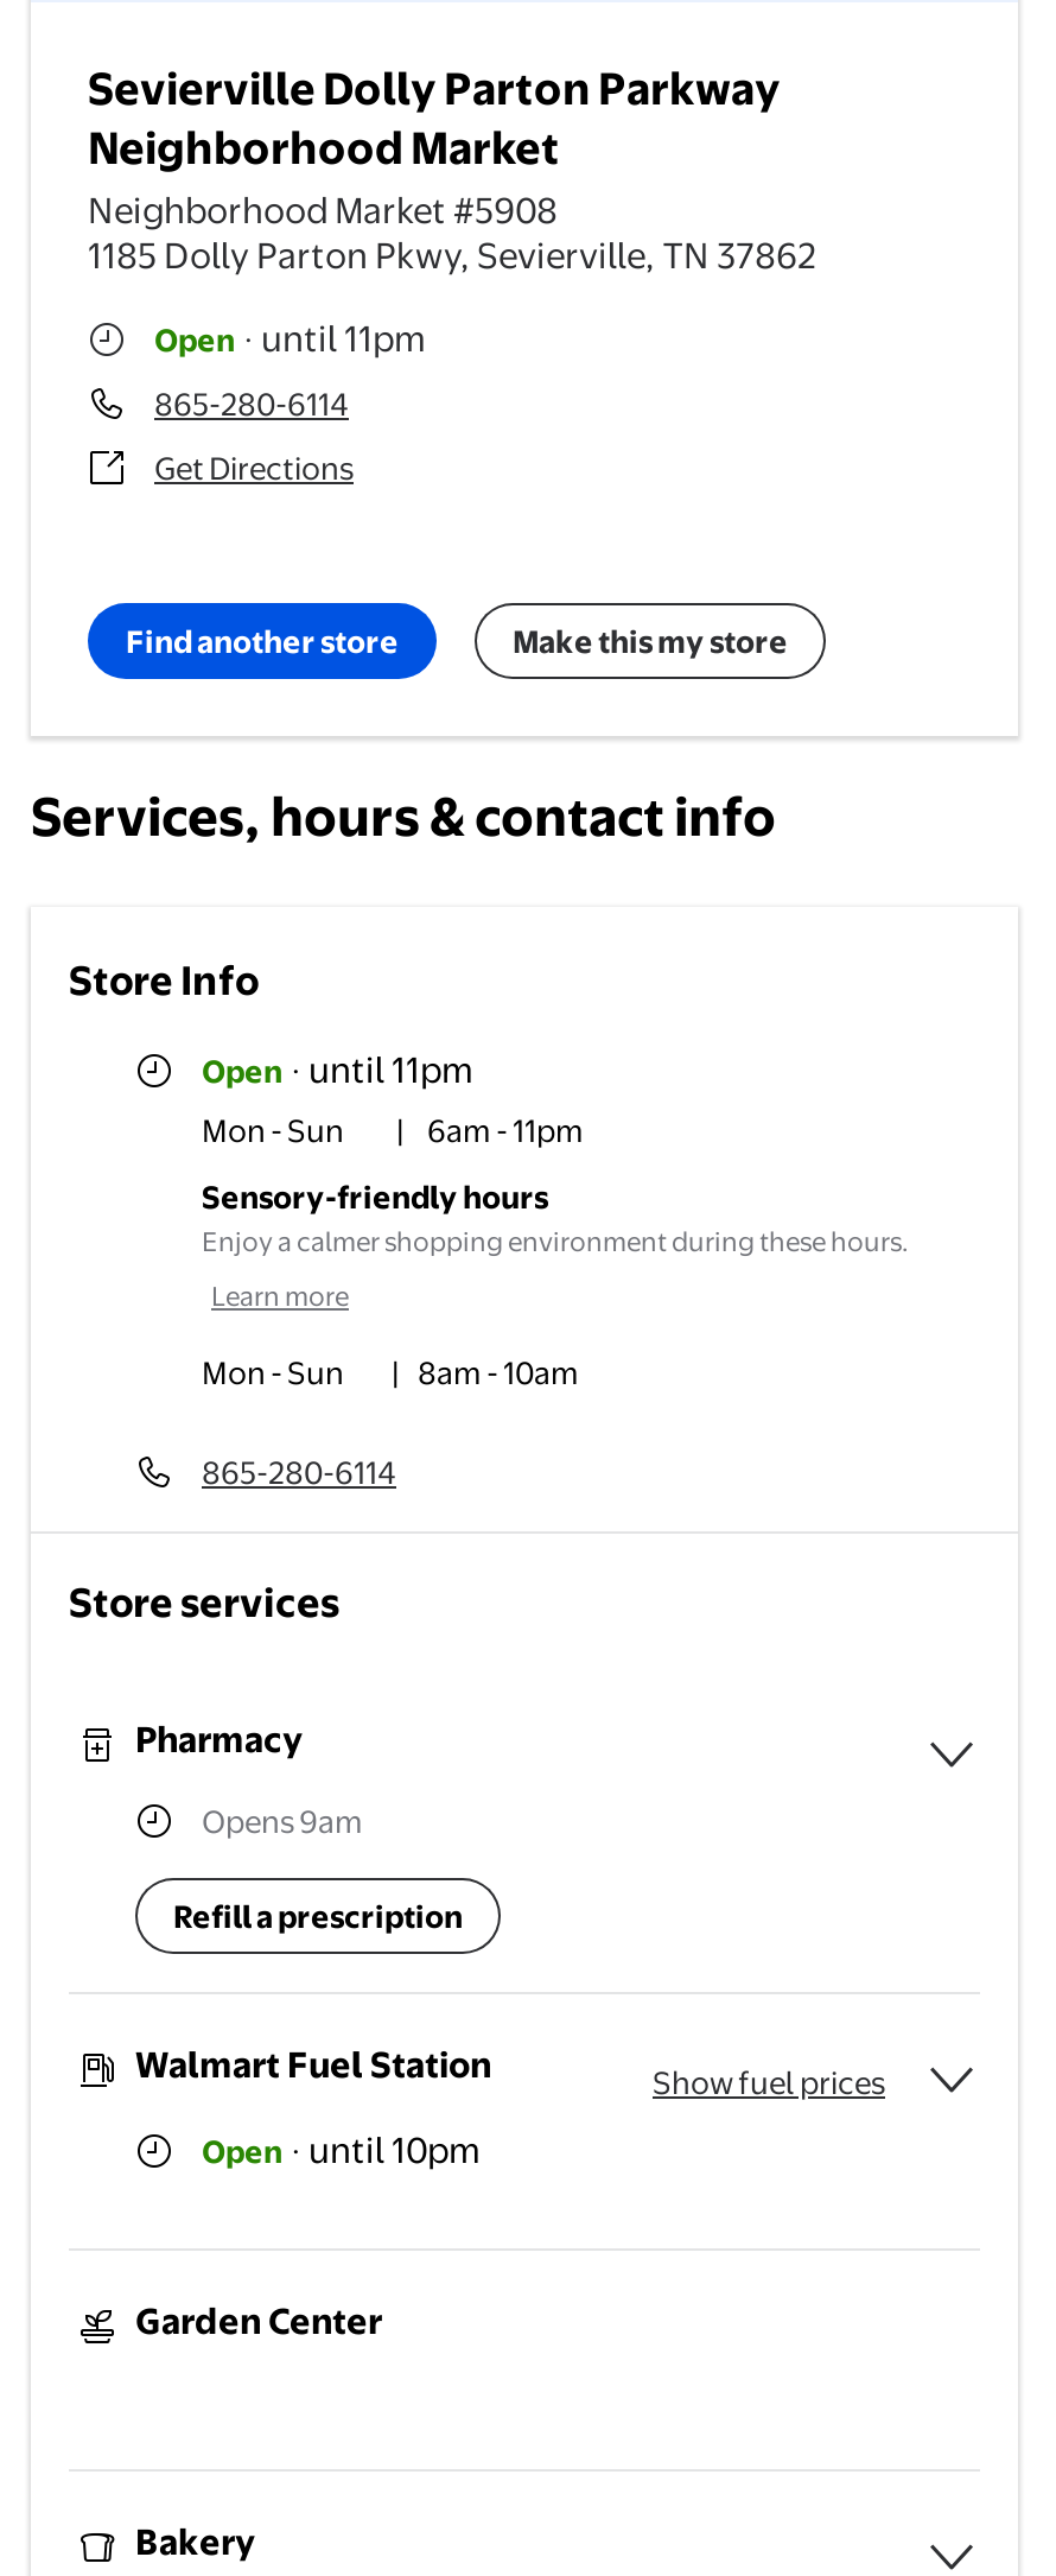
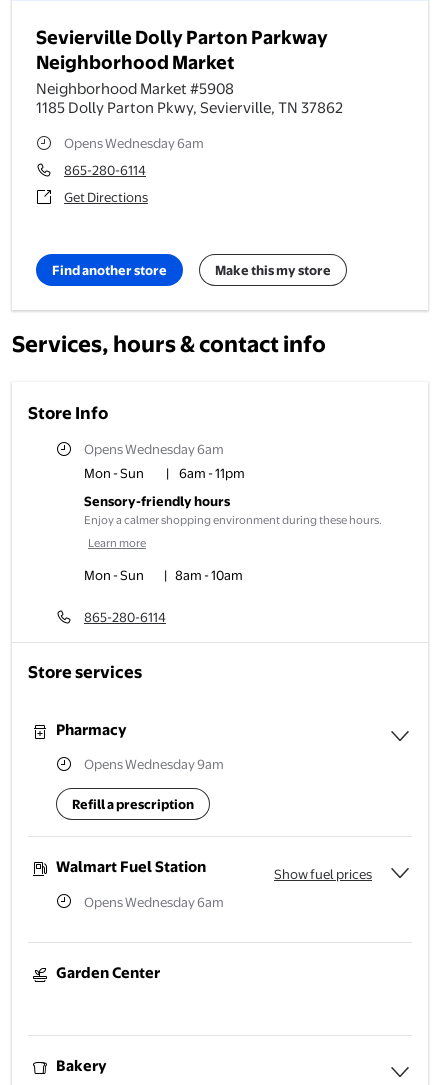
- Open · until 11pm
+ Opens Wednesday 6am

- Open · until 11pm
+ Opens Wednesday 6am

- Opens 9am
+ Opens Wednesday 9am

- Open · until 10pm
+ Opens Wednesday 6am
